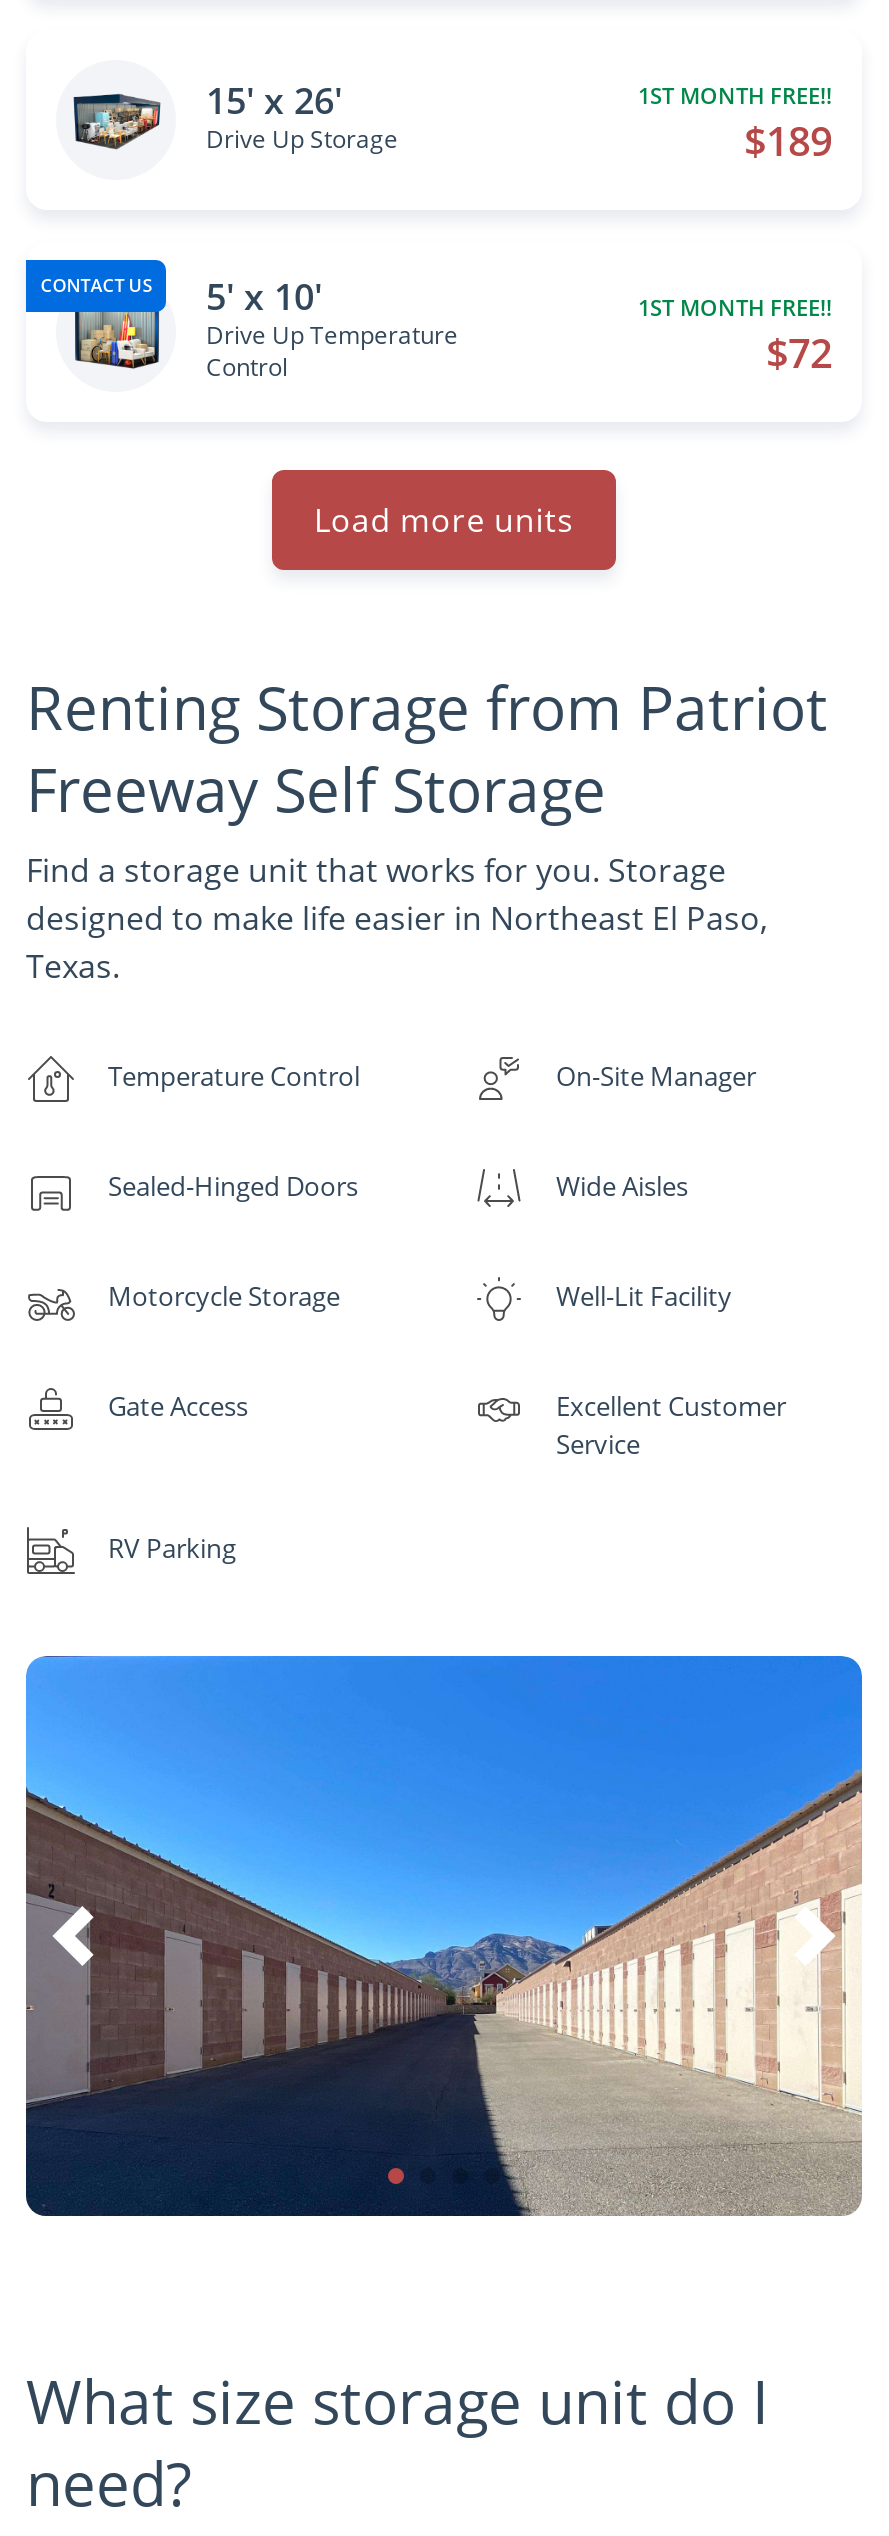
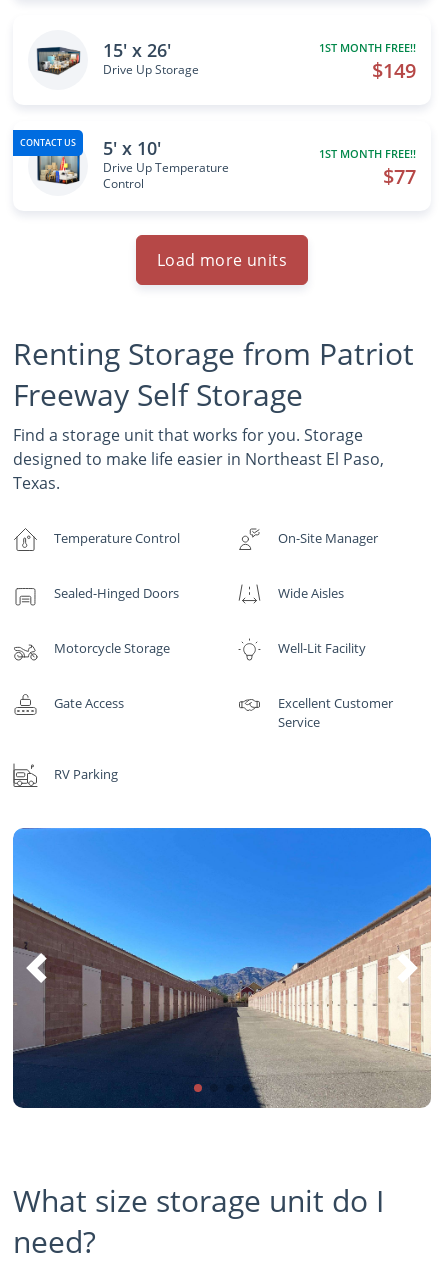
- $189
+ $149

- $72
+ $77
